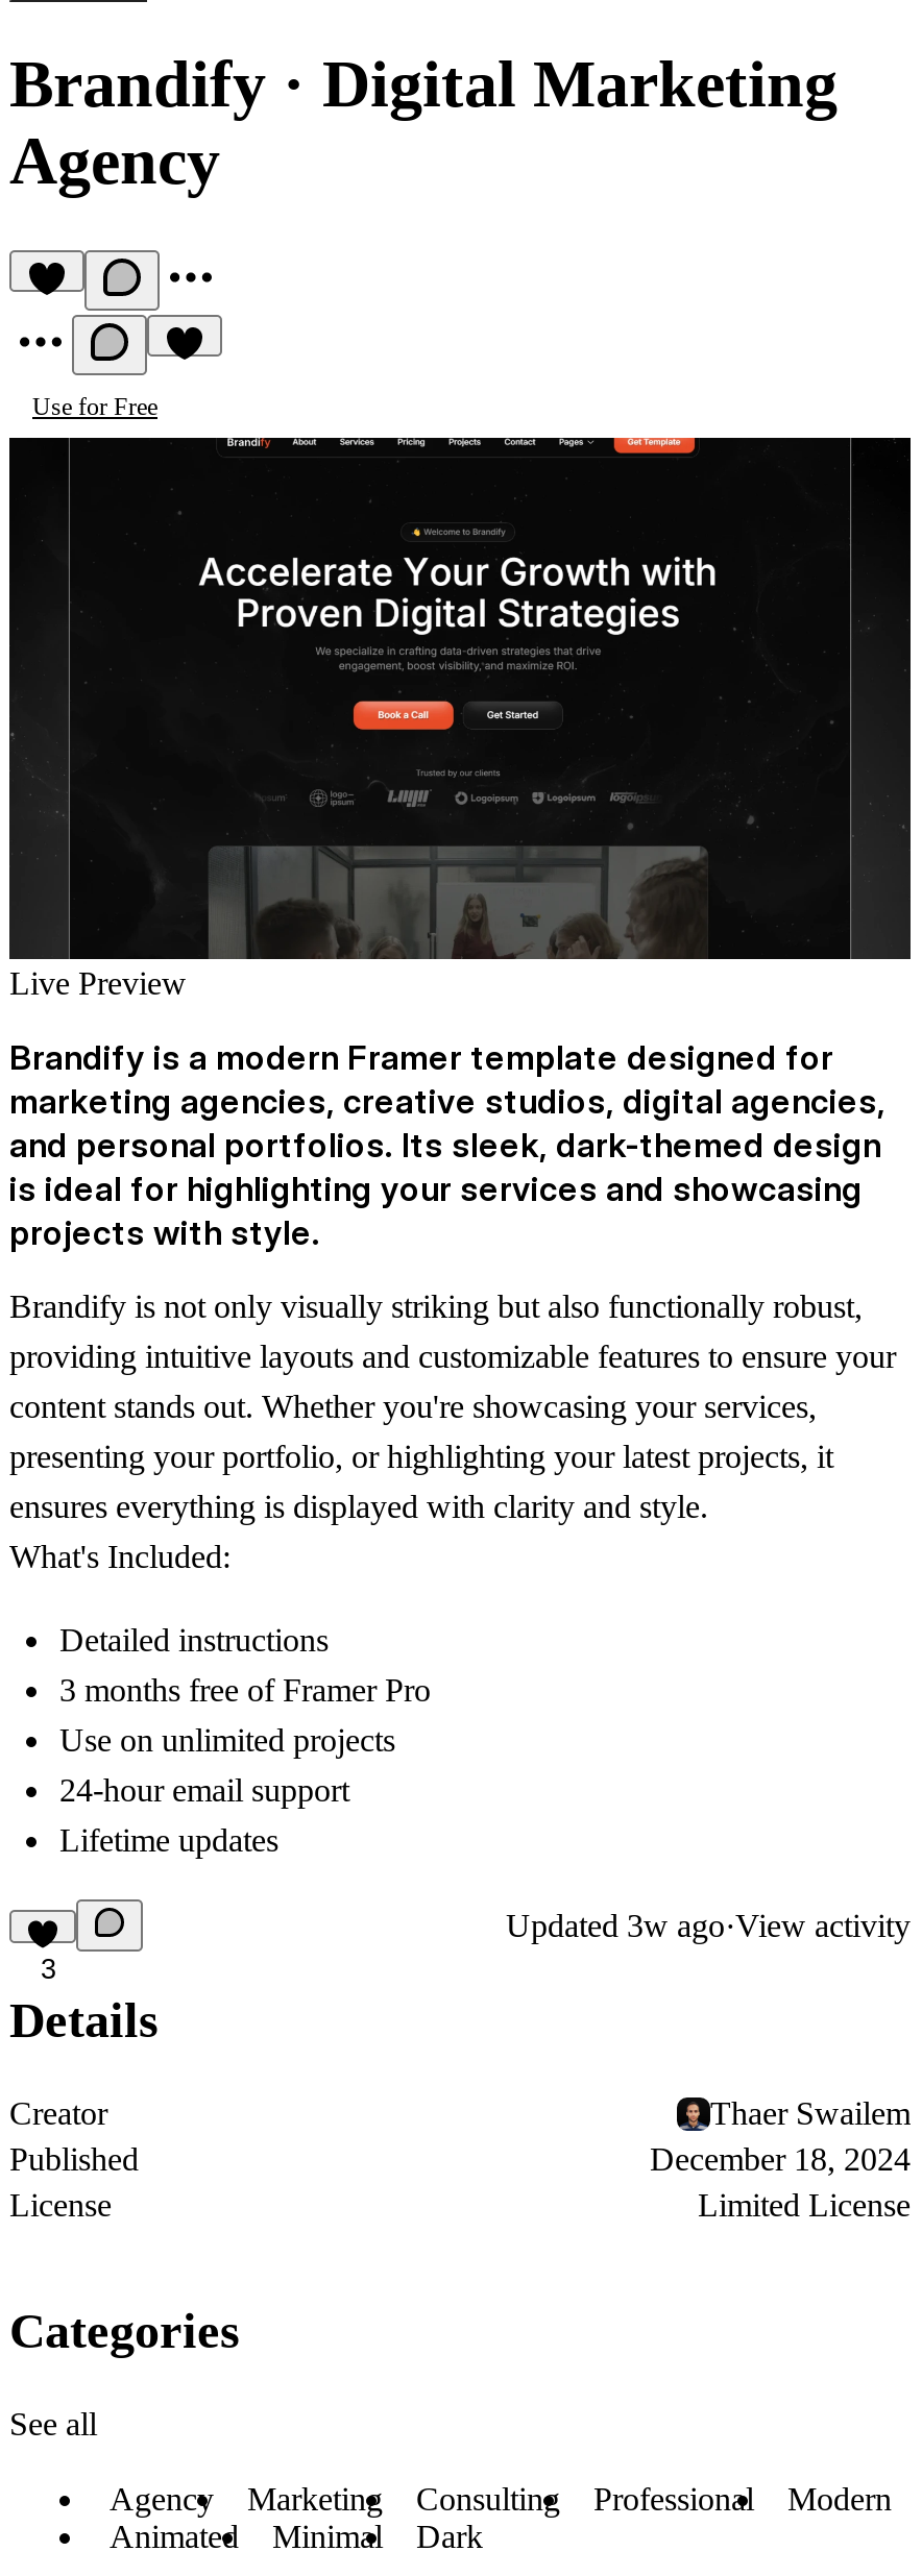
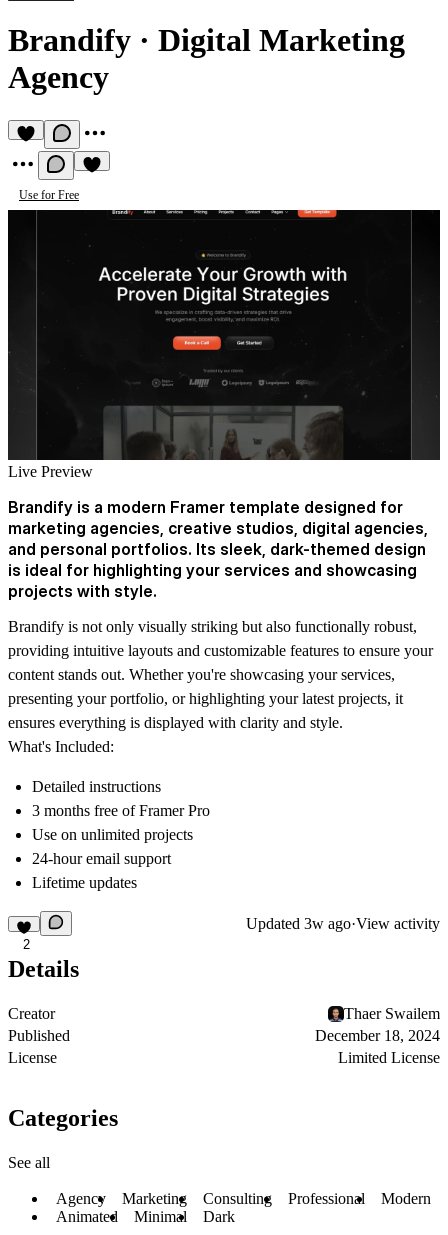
- 3
+ 2
